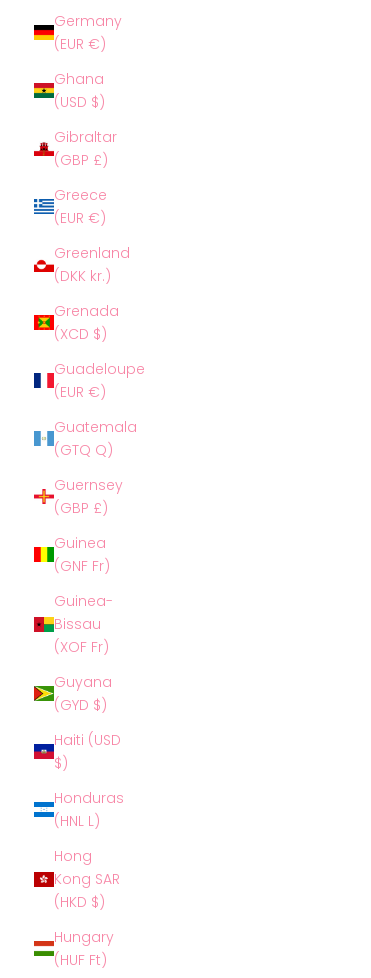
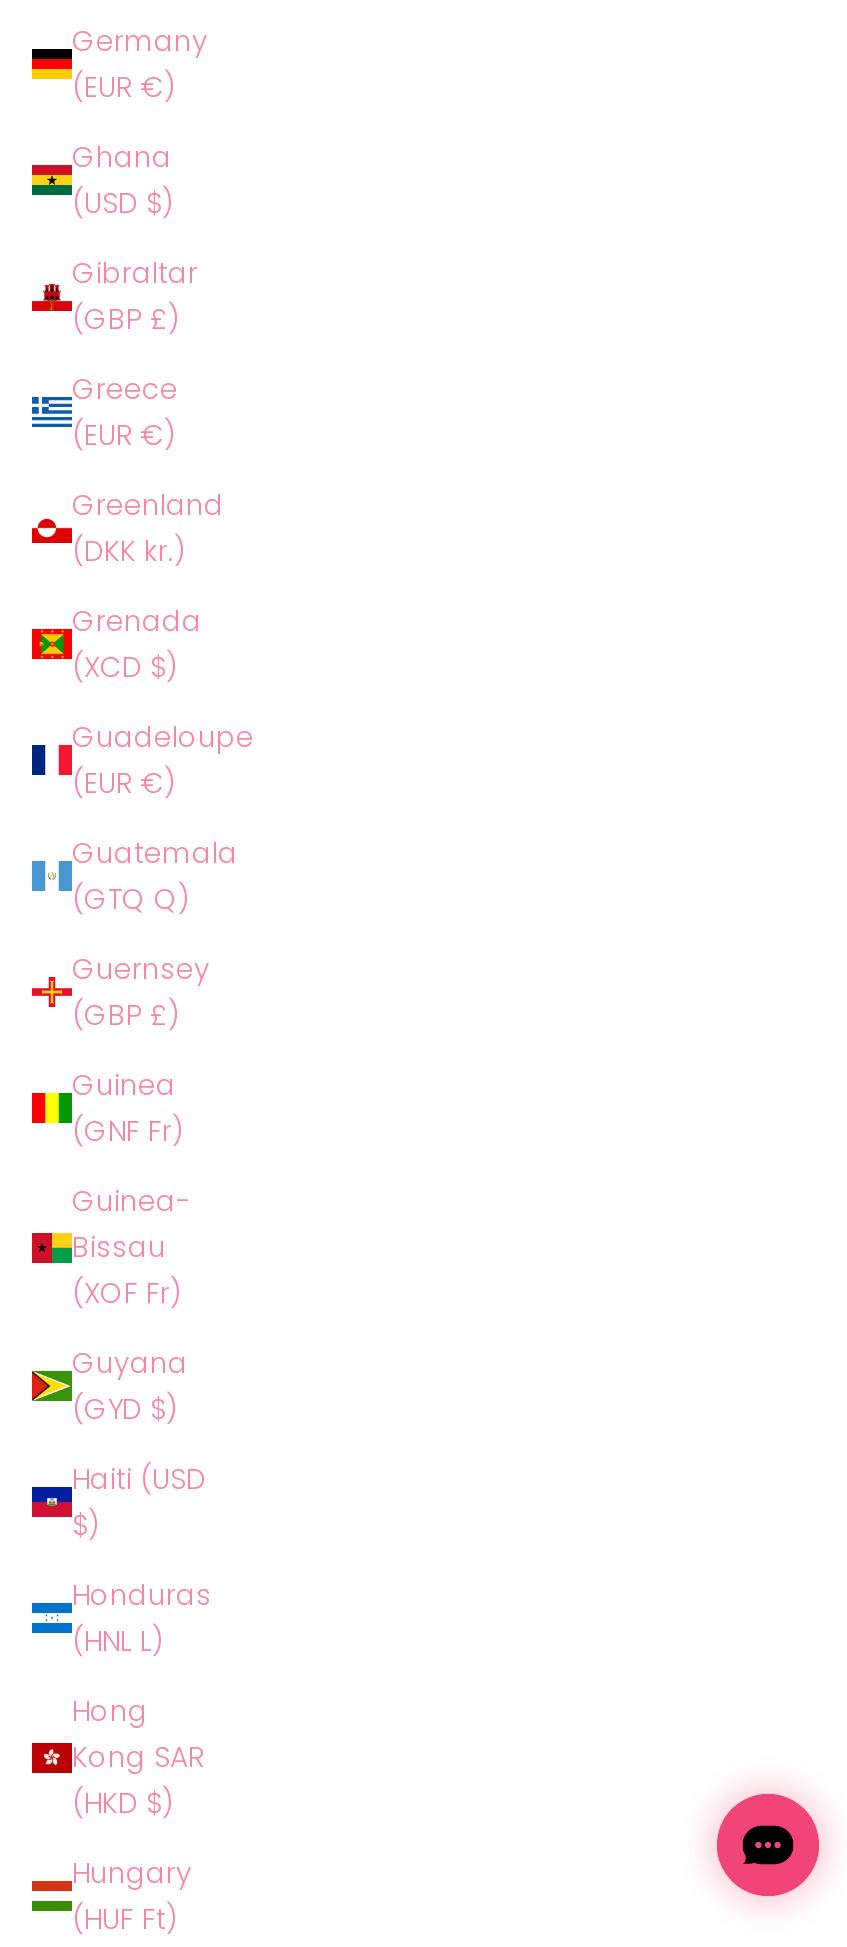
+ [image]
